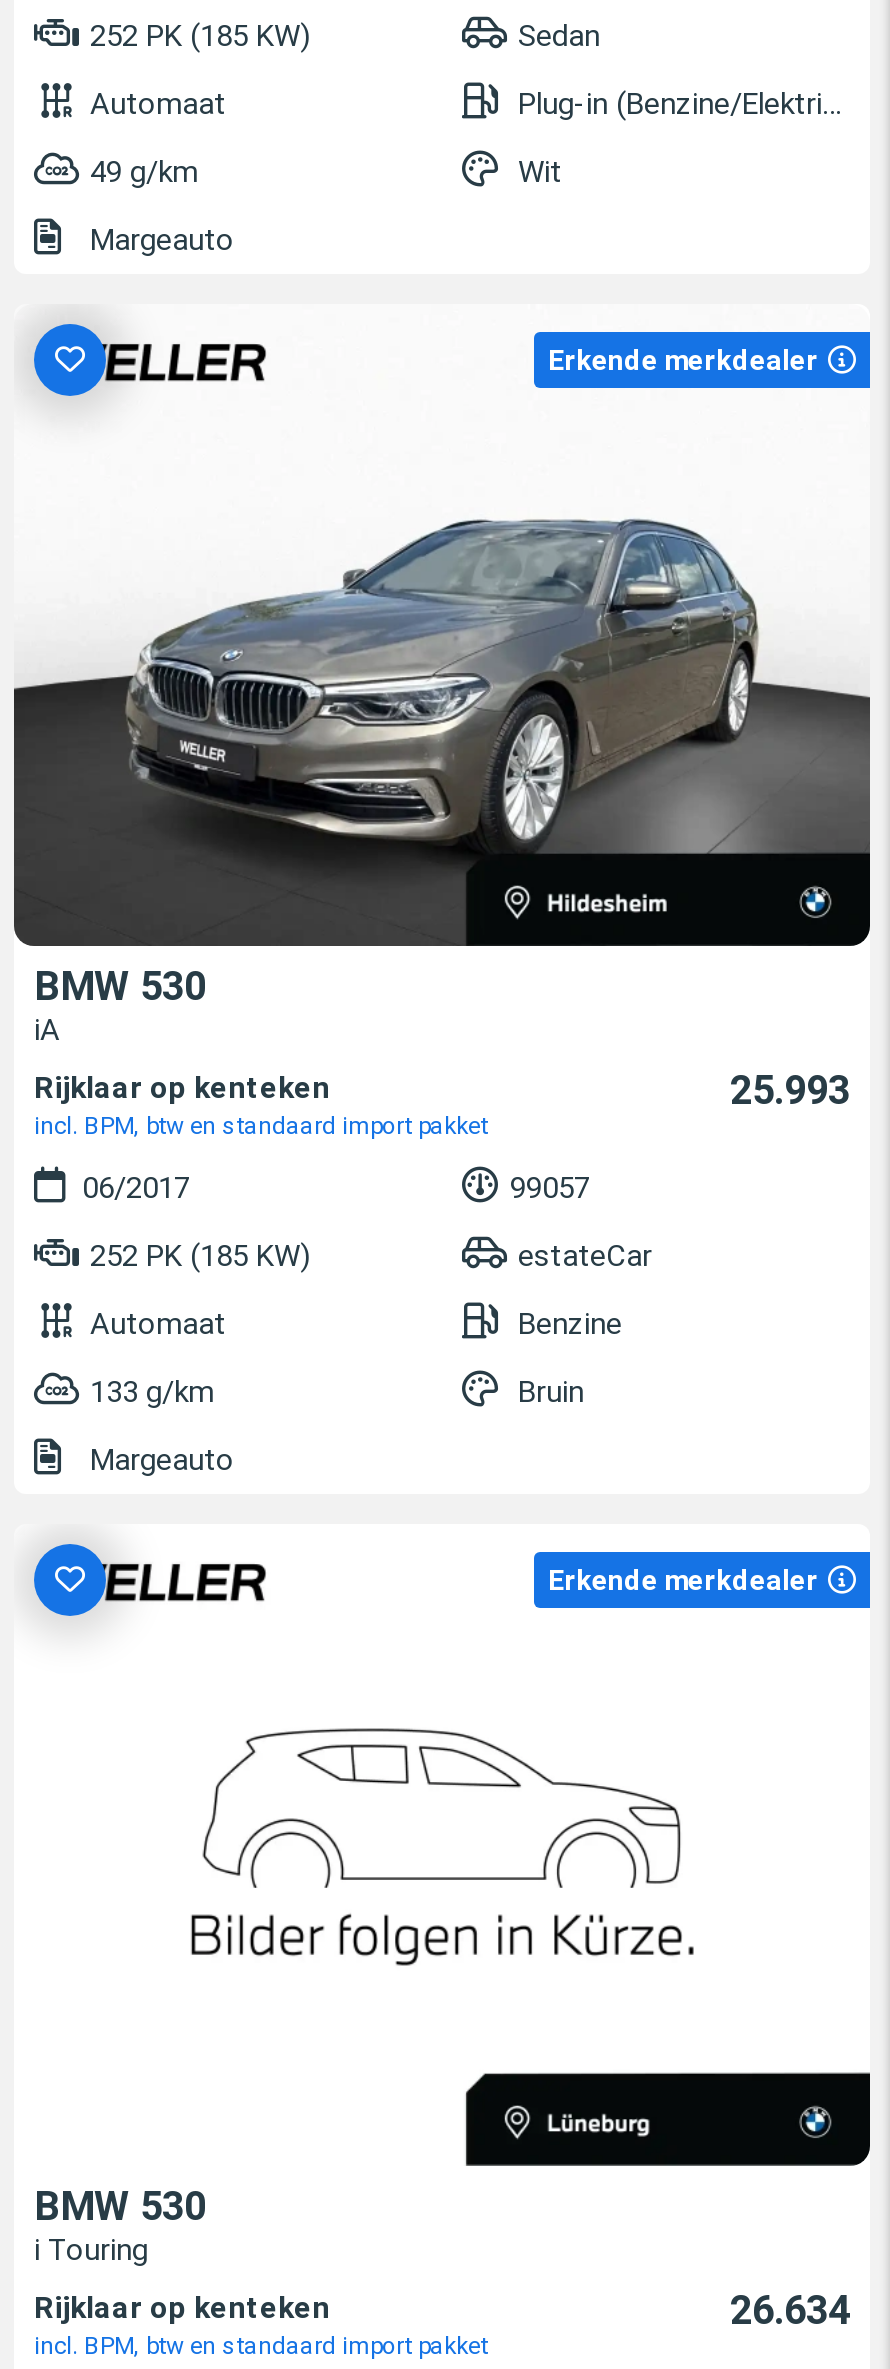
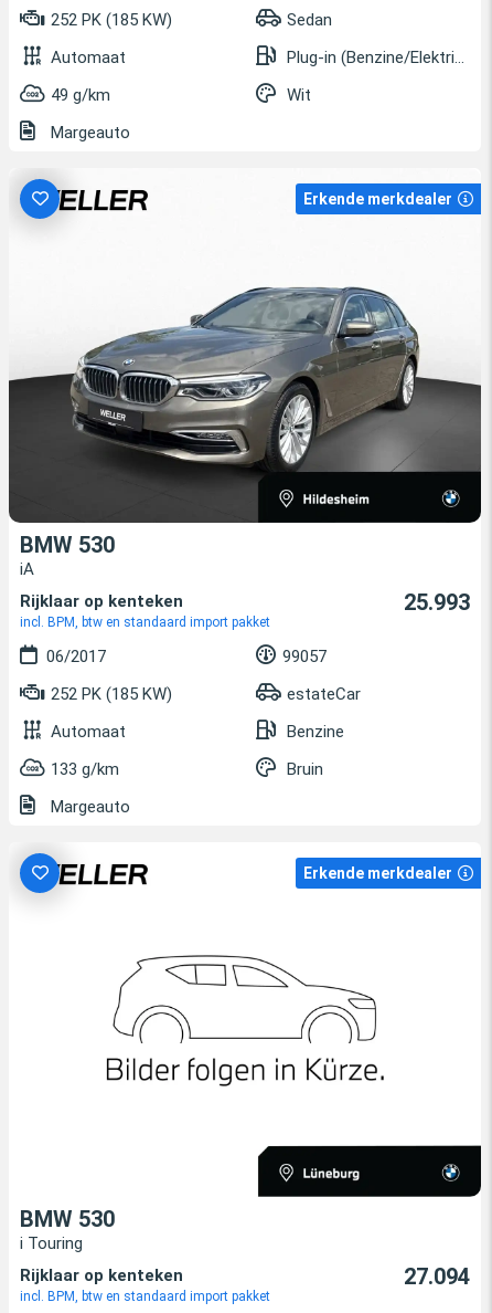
- 26.634
+ 27.094
